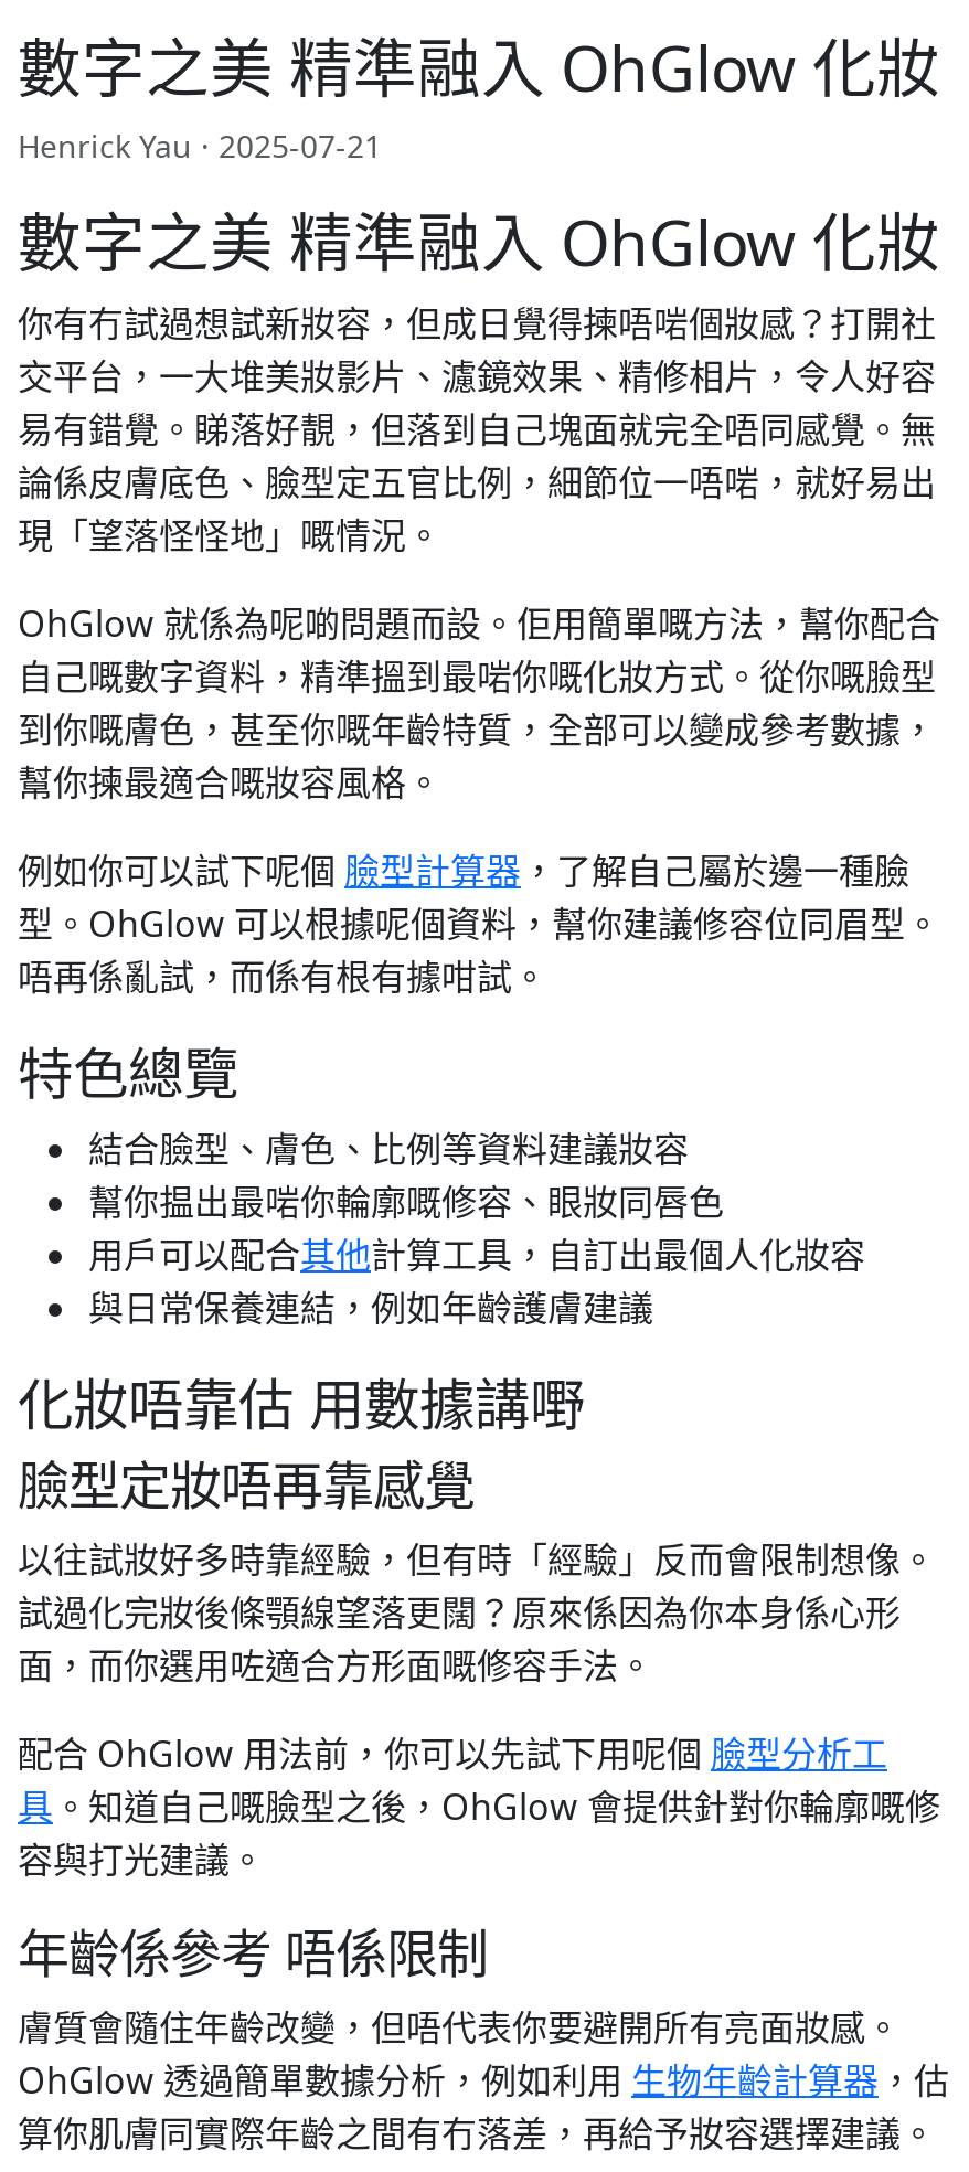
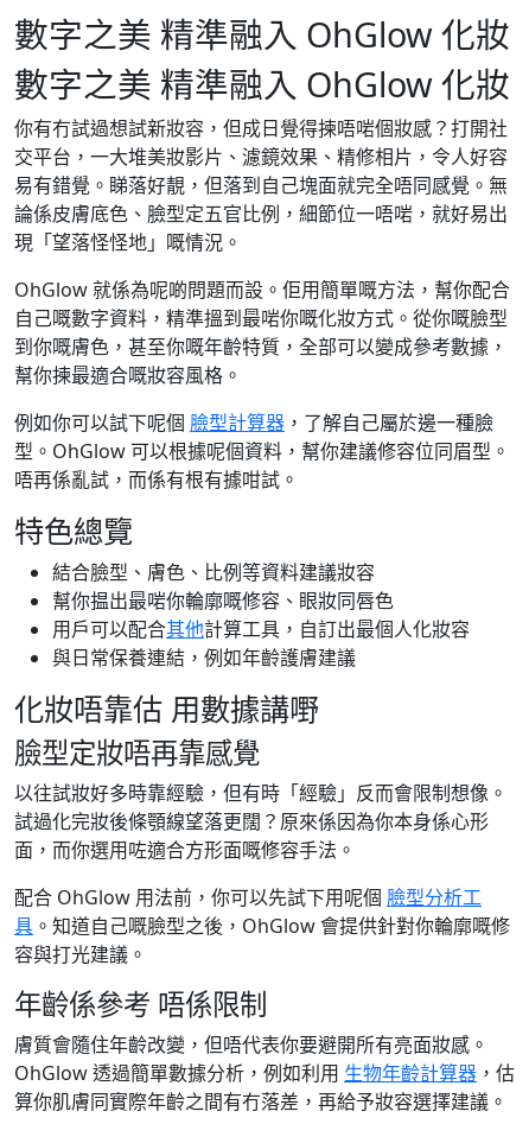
- Henrick Yau · 2025-07-21
